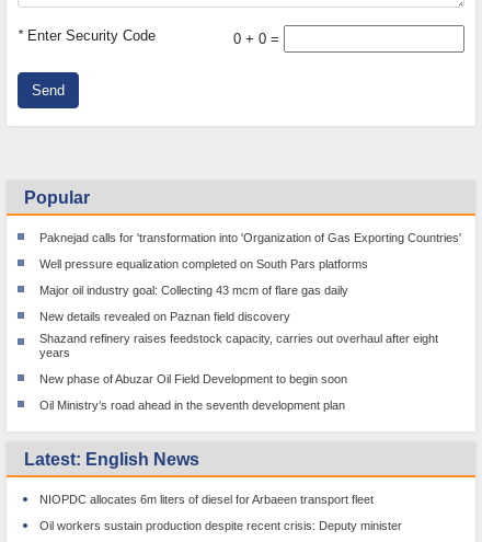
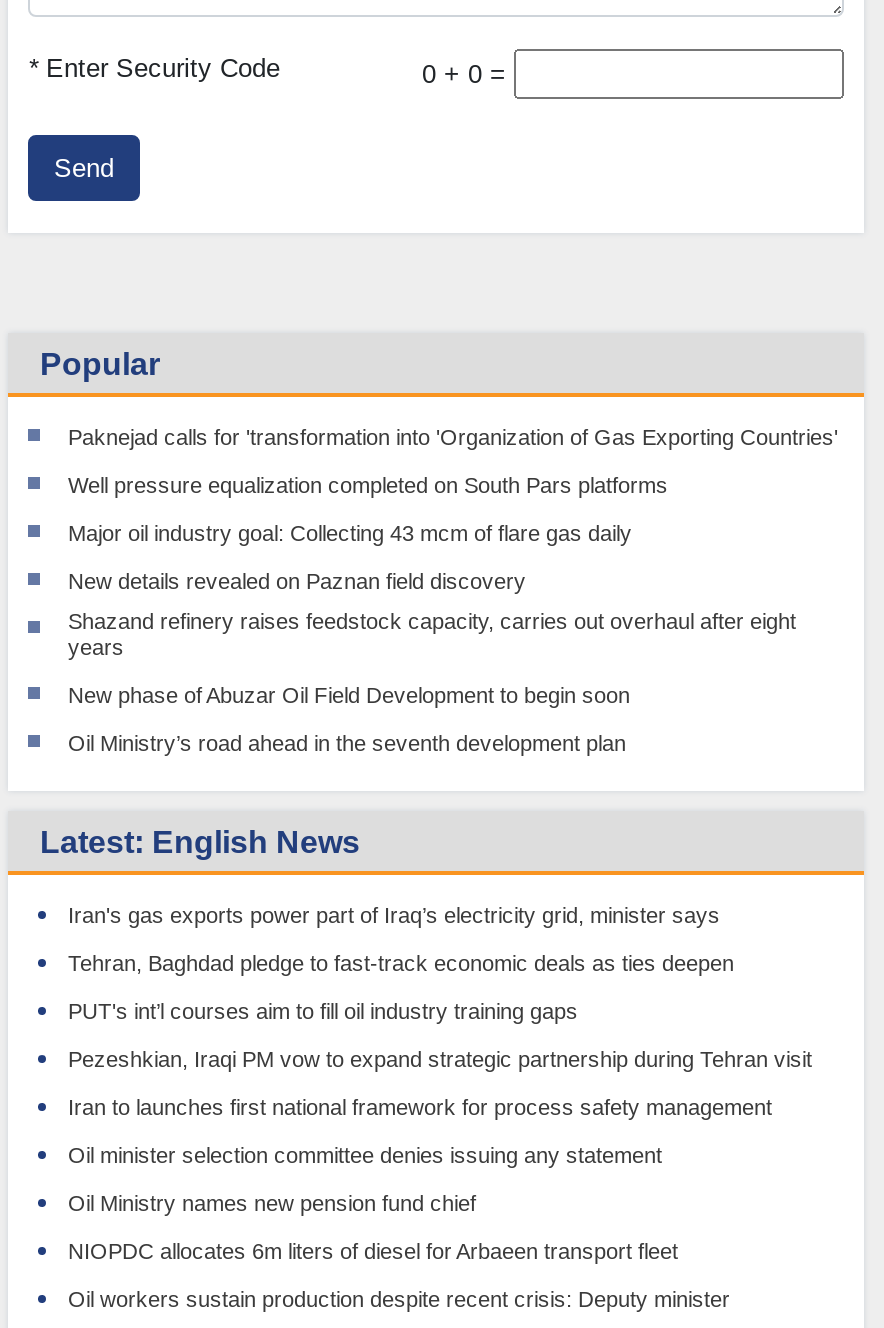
+ Iran's gas exports power part of Iraq’s electricity grid, minister says
+ Tehran, Baghdad pledge to fast-track economic deals as ties deepen
+ PUT's int’l courses aim to fill oil industry training gaps
+ Pezeshkian, Iraqi PM vow to expand strategic partnership during Tehran visit
+ Iran to launches first national framework for process safety management
+ Oil minister selection committee denies issuing any statement
+ Oil Ministry names new pension fund chief
